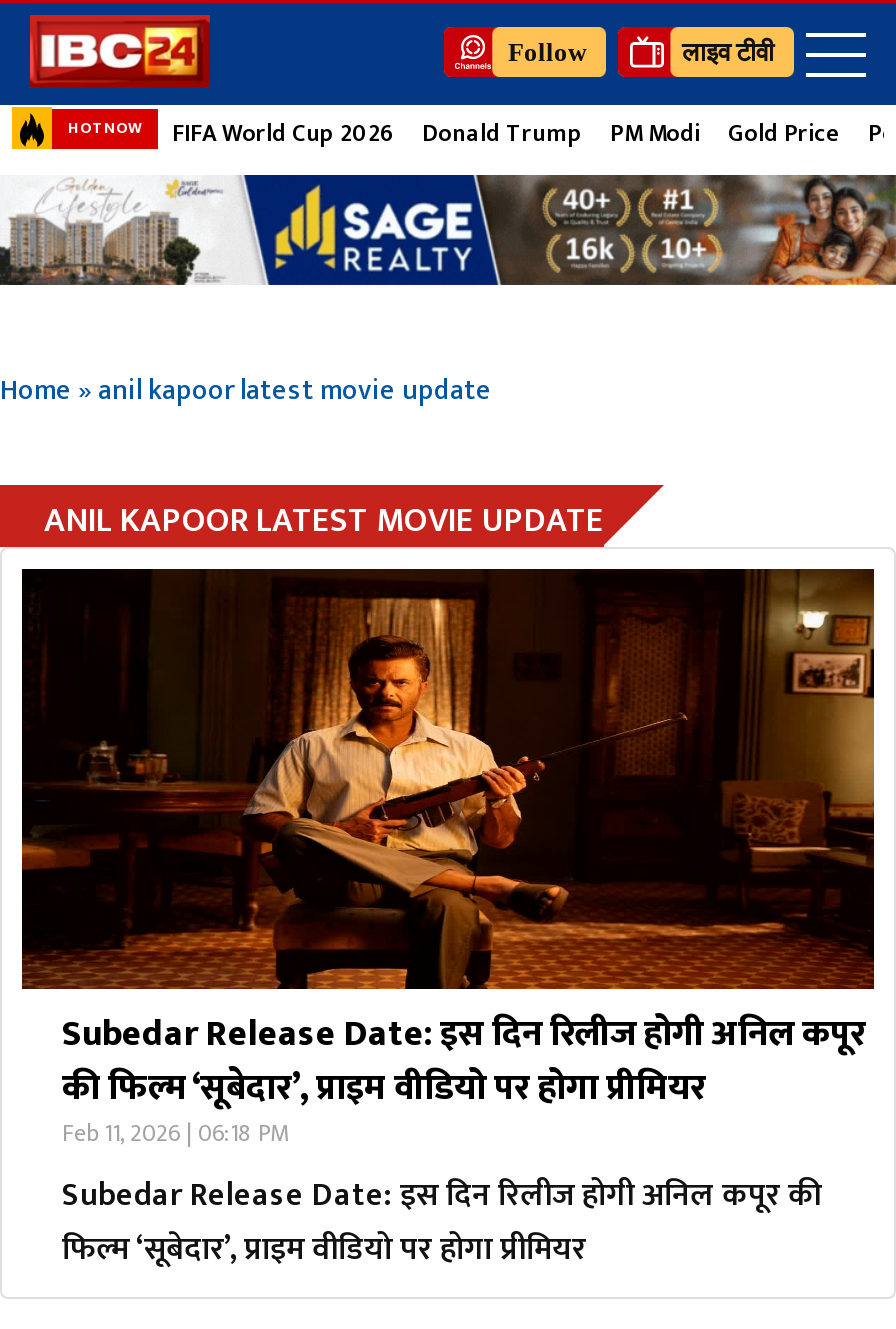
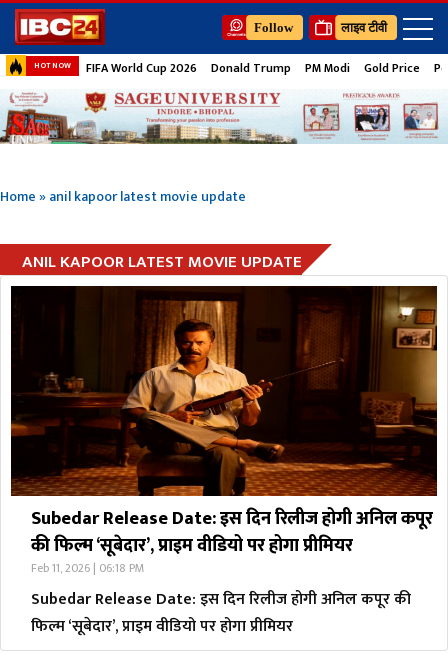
- [image]
+ [image]
